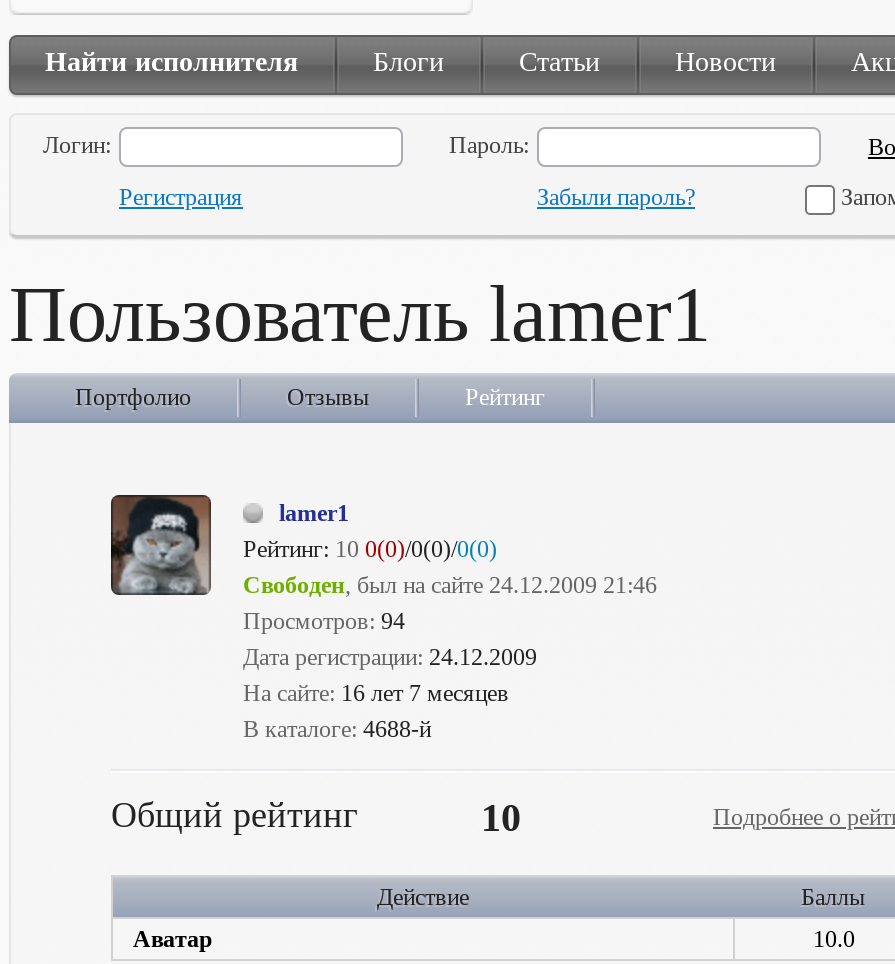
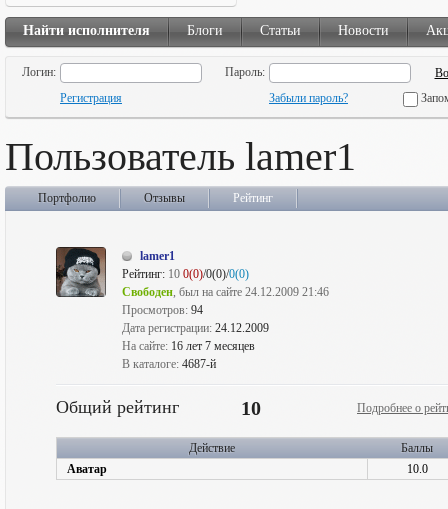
- В каталоге: 4688-й
+ В каталоге: 4687-й
